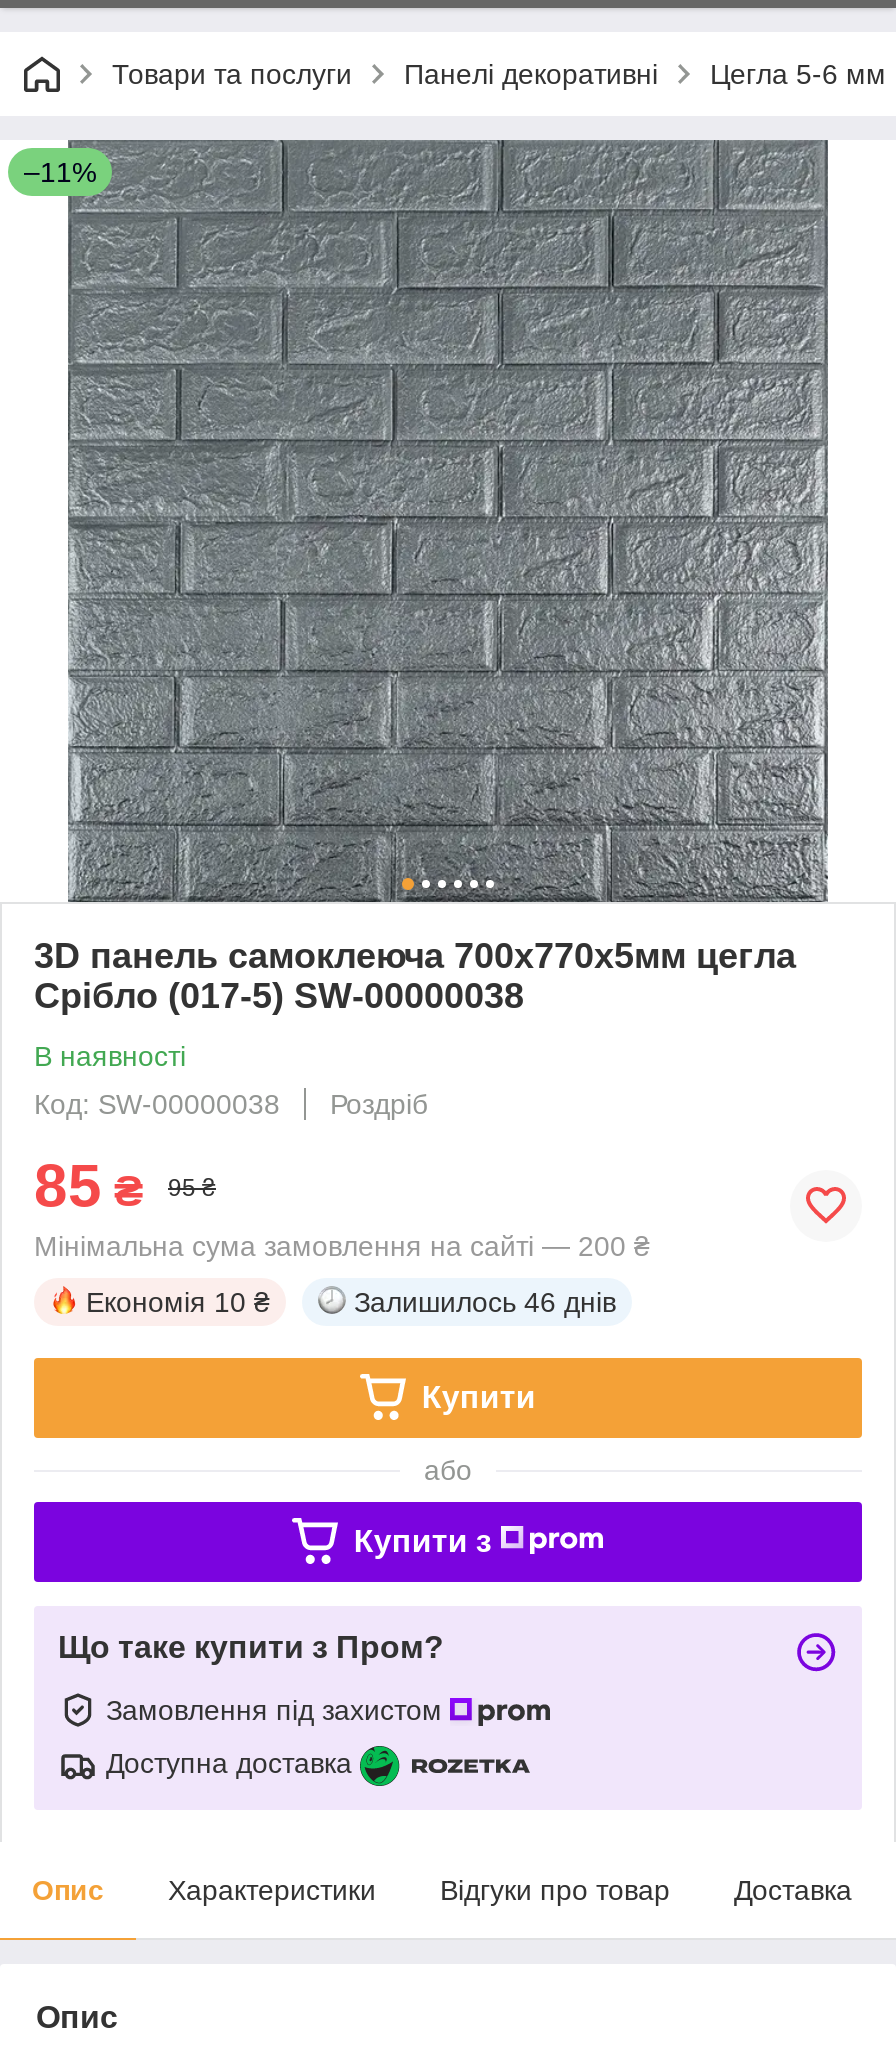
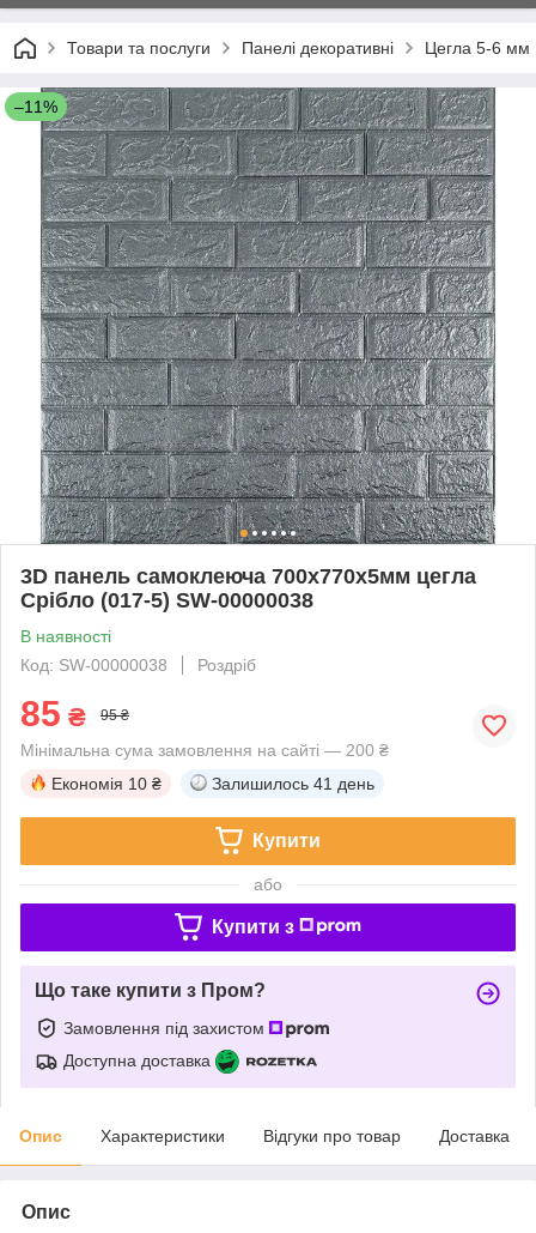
- Залишилось 46 днів
+ Залишилось 41 день
